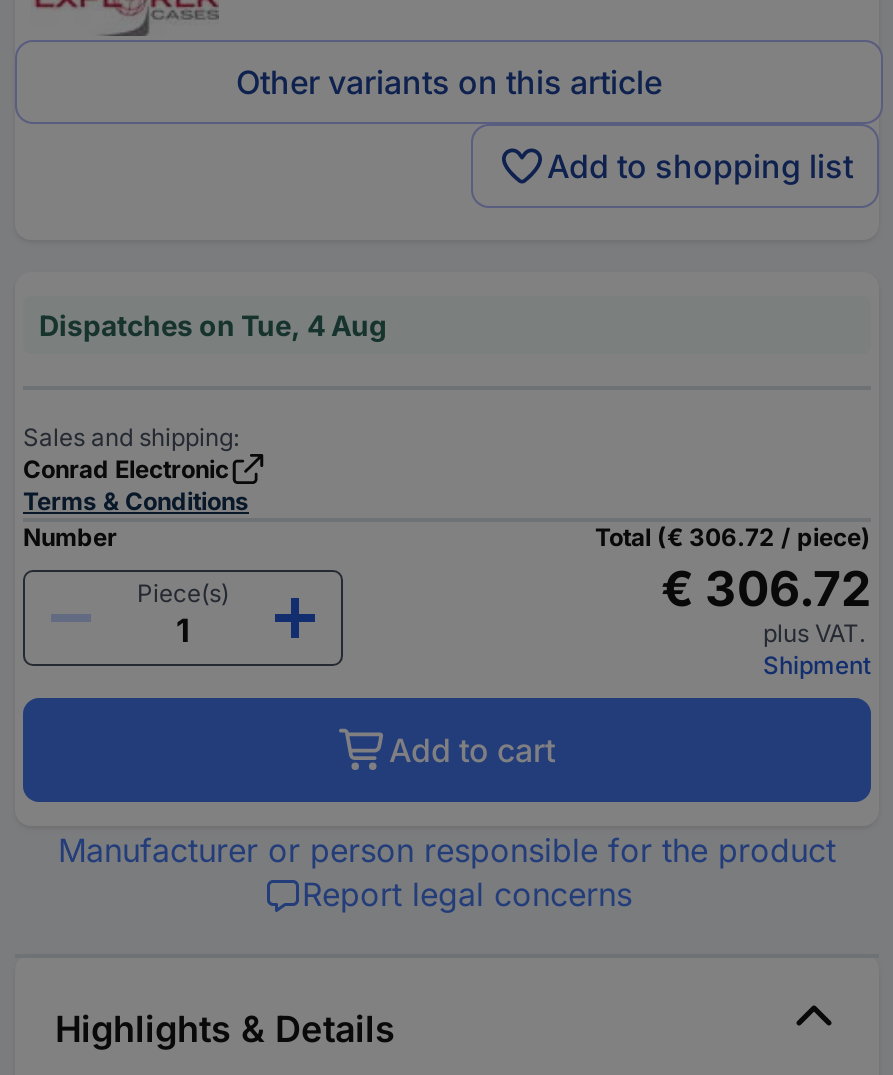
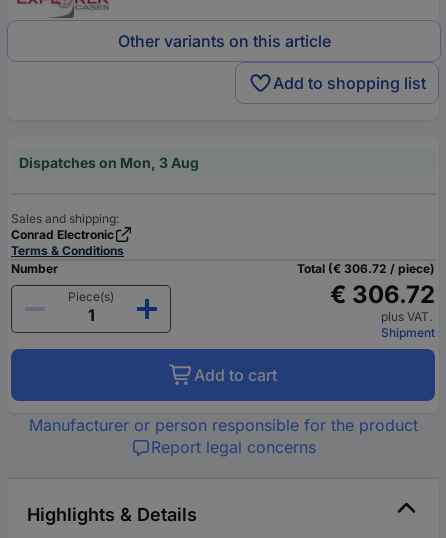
- Dispatches on Tue, 4 Aug
+ Dispatches on Mon, 3 Aug
